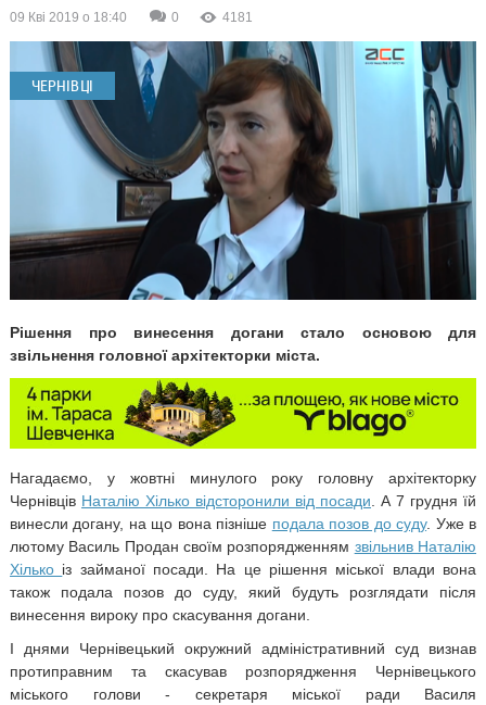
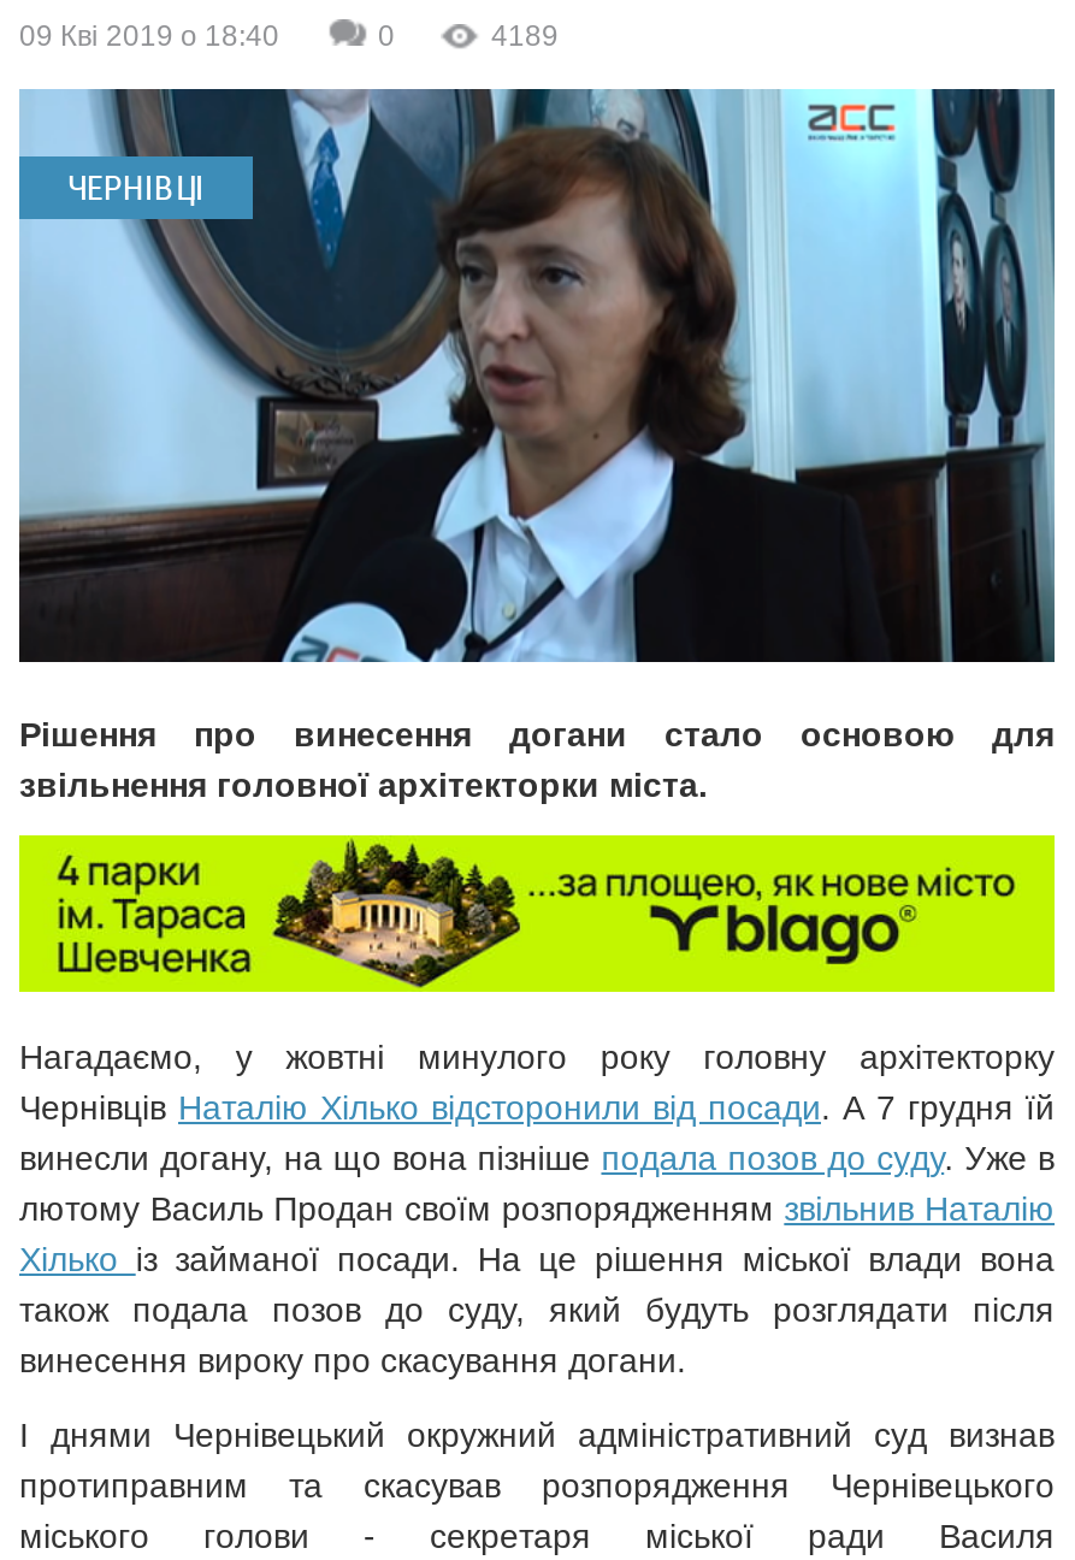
- 4181
+ 4189
